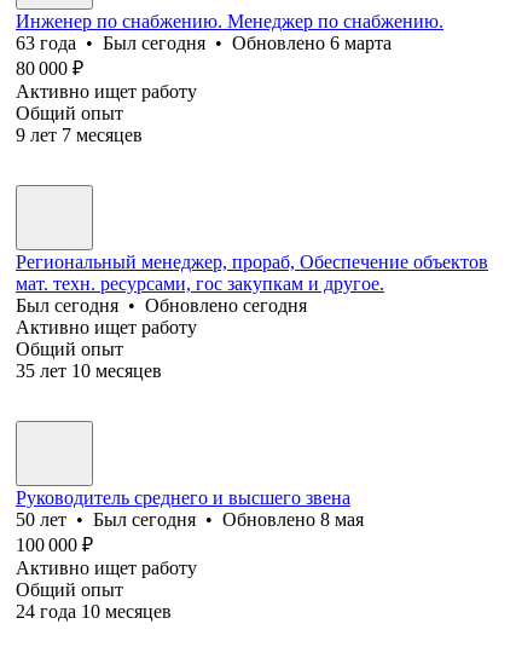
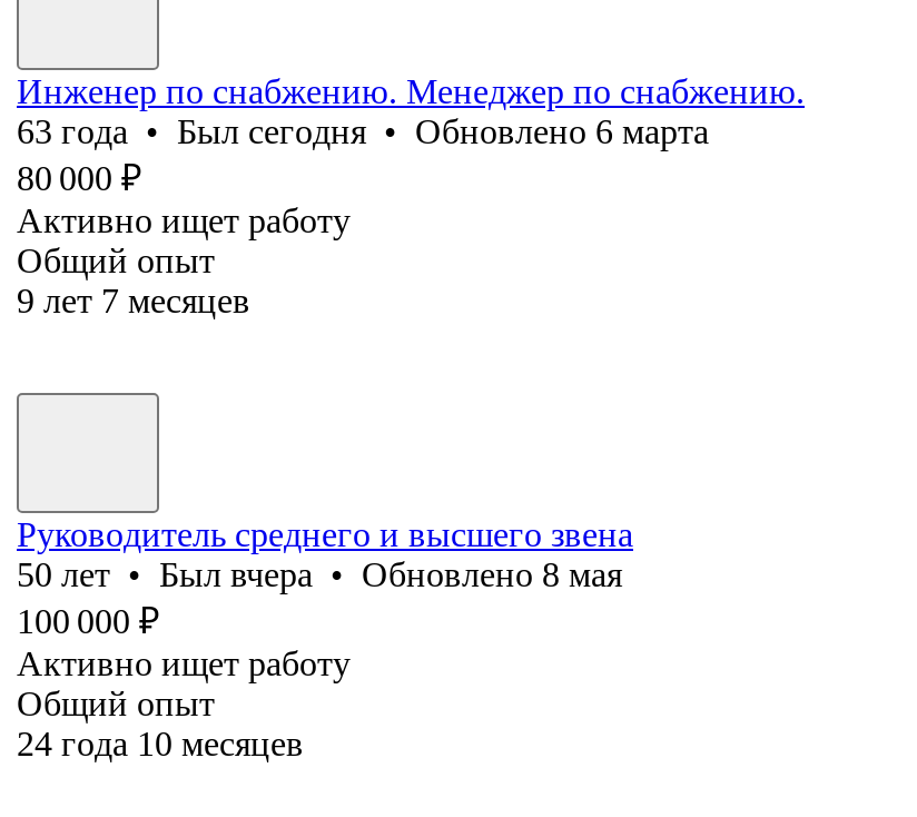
- Региональный менеджер, прораб, Обеспечение объектов
- мат. техн. ресурсами, гос закупкам и другое.
- Был сегодня • Обновлено сегодня
- Активно ищет работу
- Общий опыт
- 35 лет 10 месяцев

- 50 лет • Был сегодня • Обновлено 8 мая
+ 50 лет • Был вчера • Обновлено 8 мая
